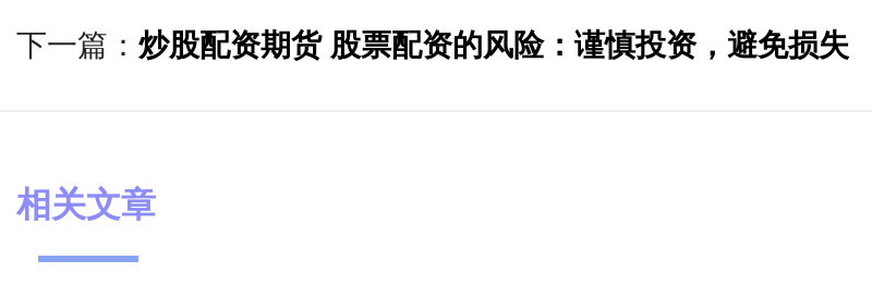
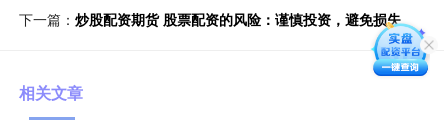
+ [image]
